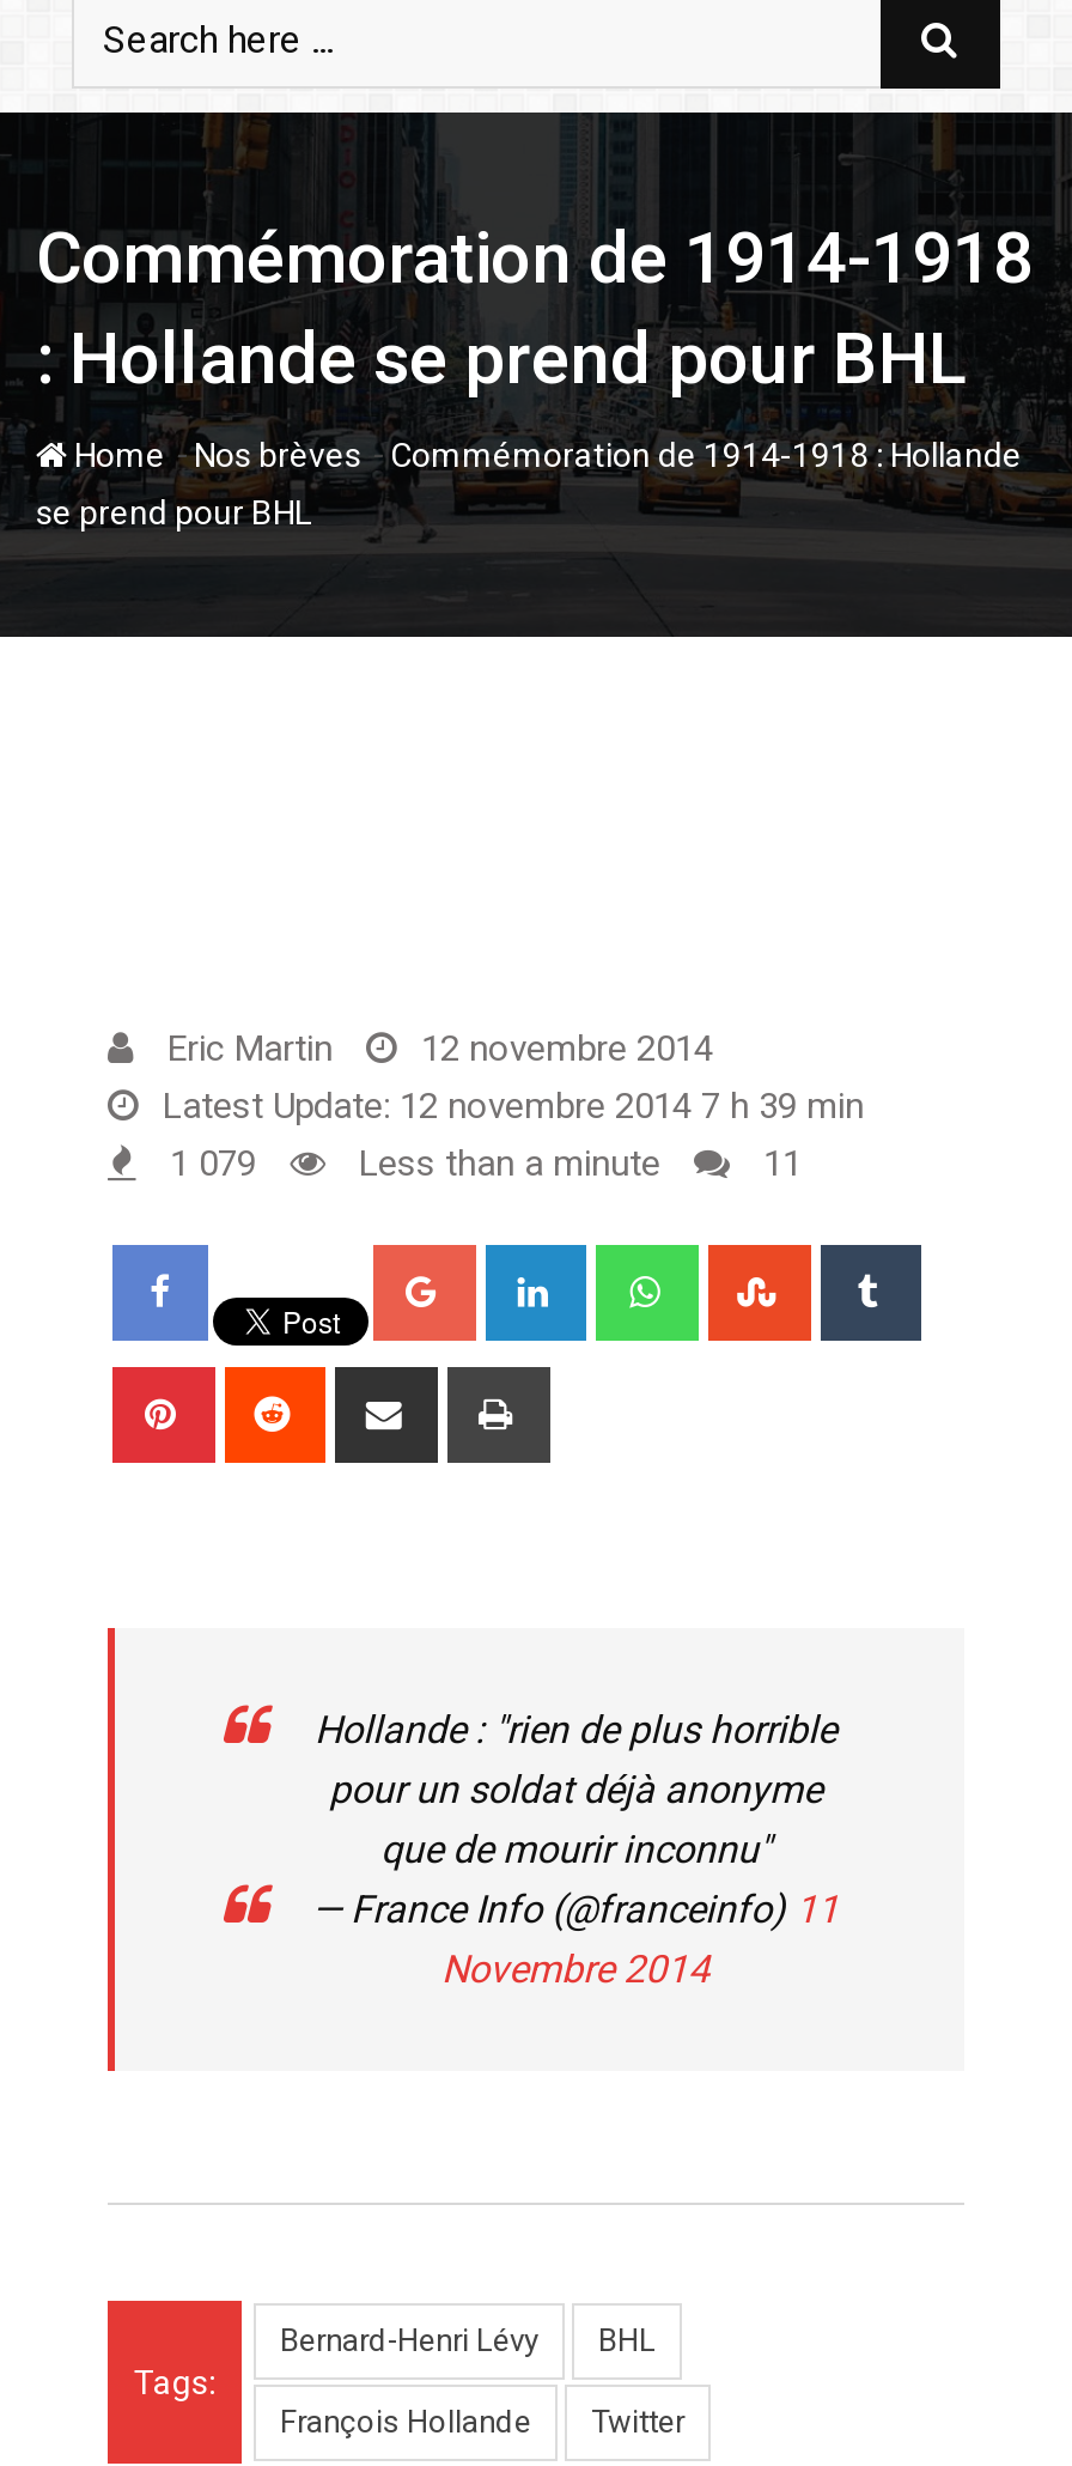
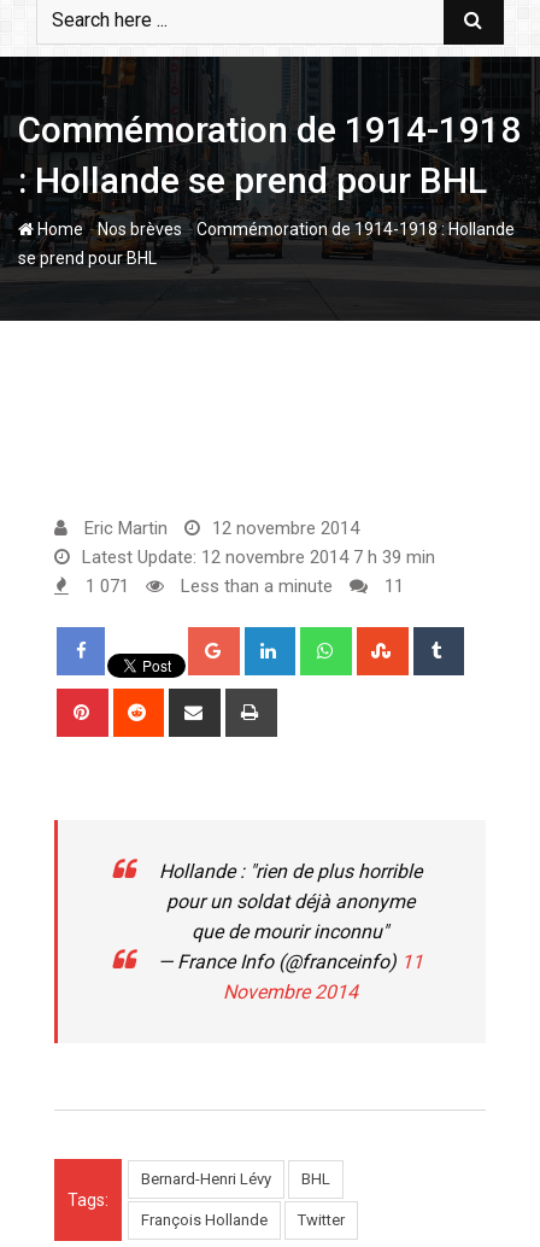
- 1 079
+ 1 071
